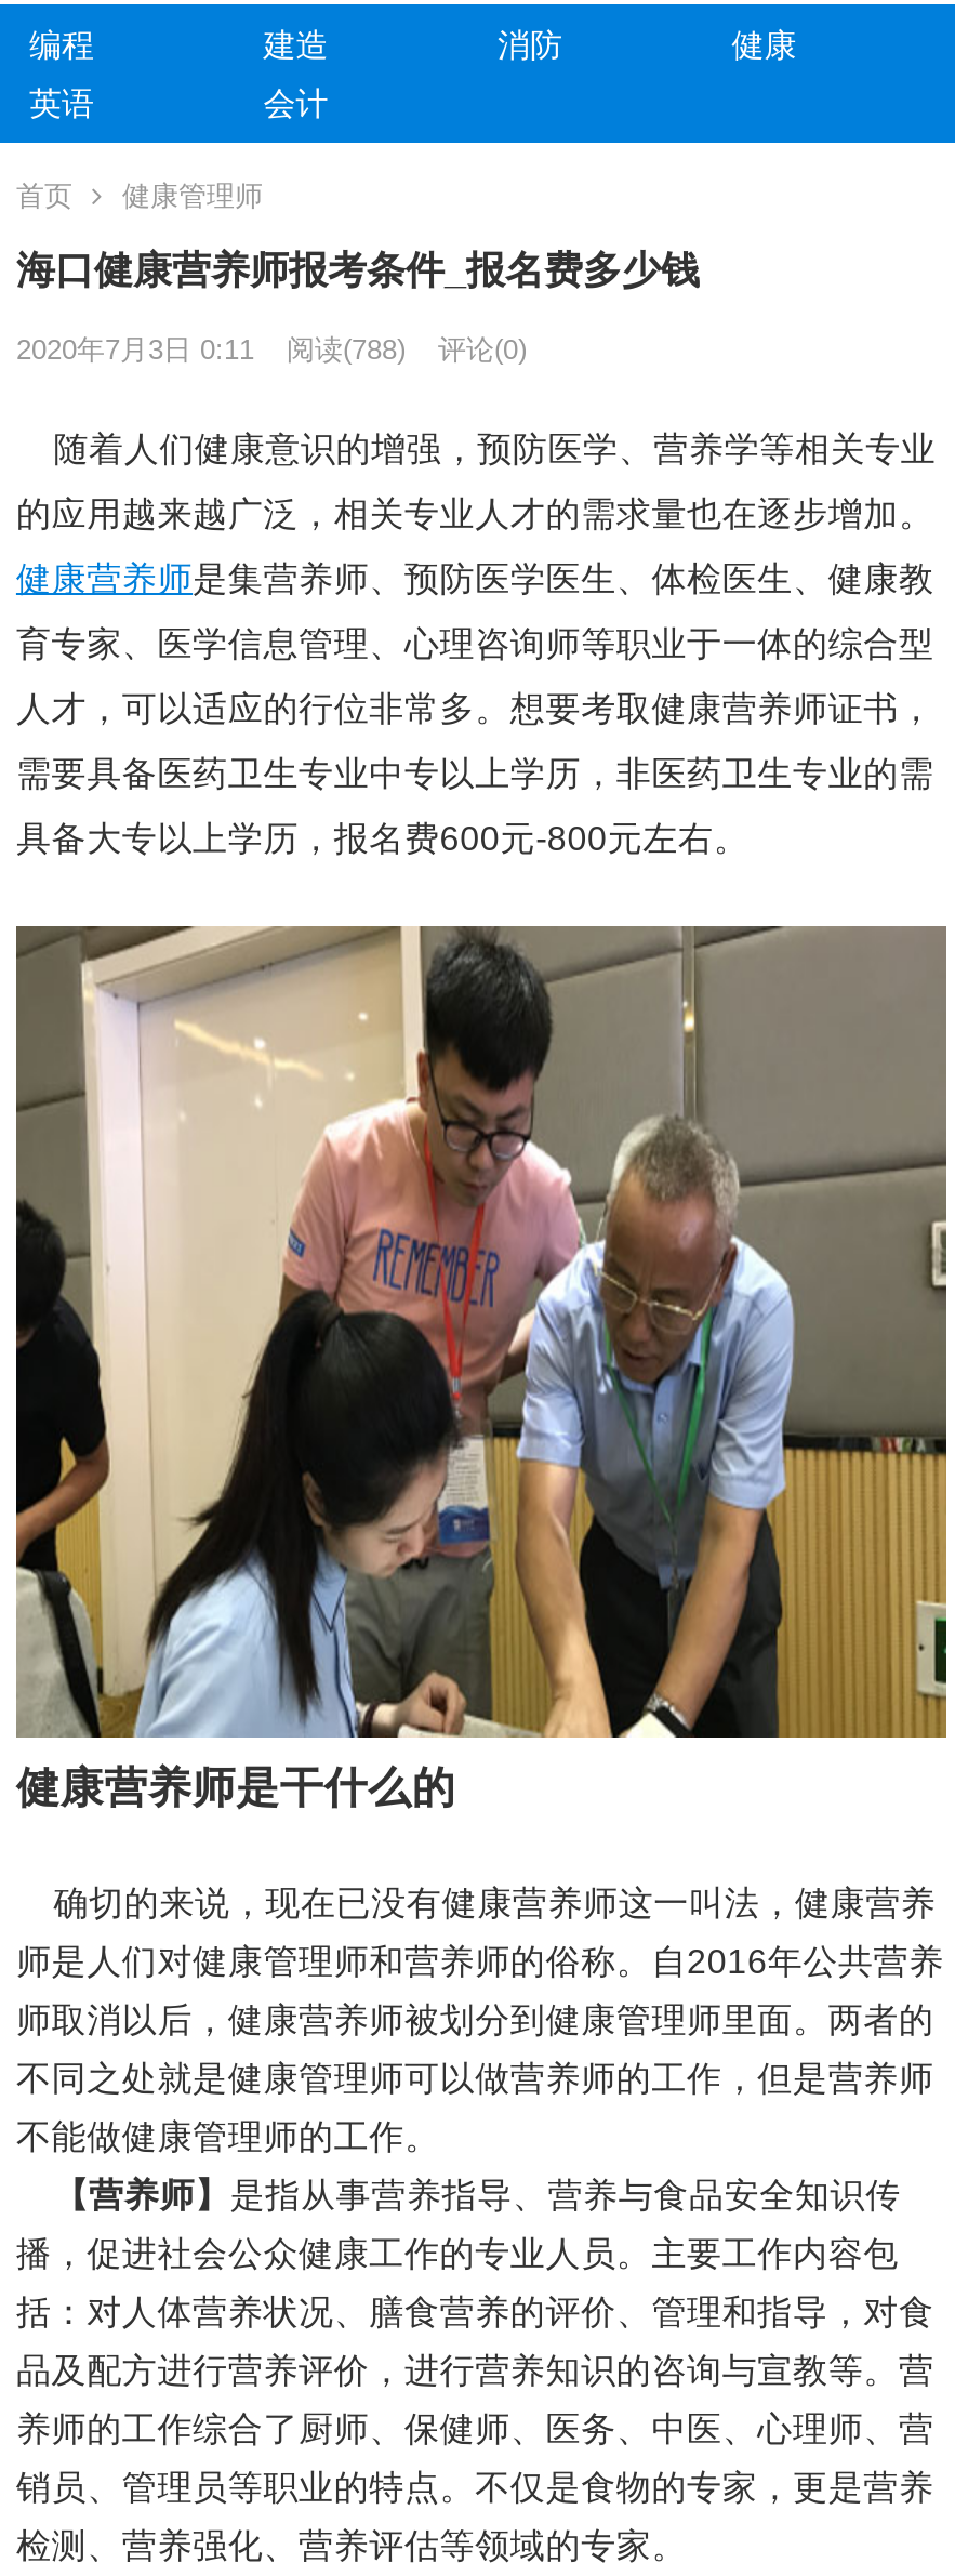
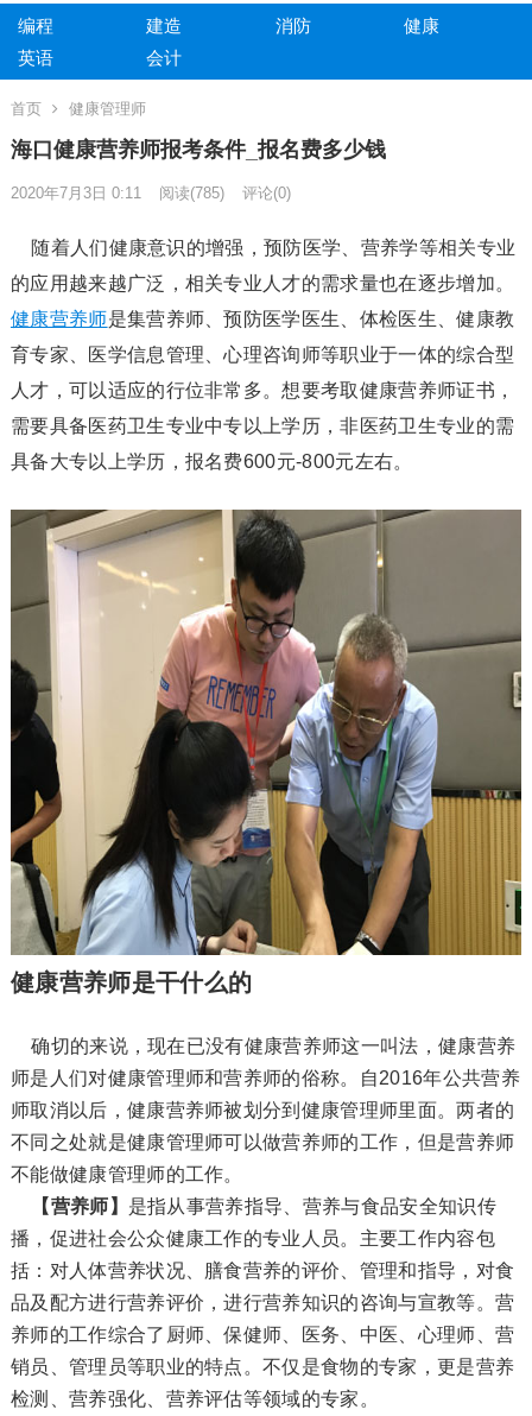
- 2020年7月3日 0:11 阅读(788) 评论(0)
+ 2020年7月3日 0:11 阅读(785) 评论(0)
